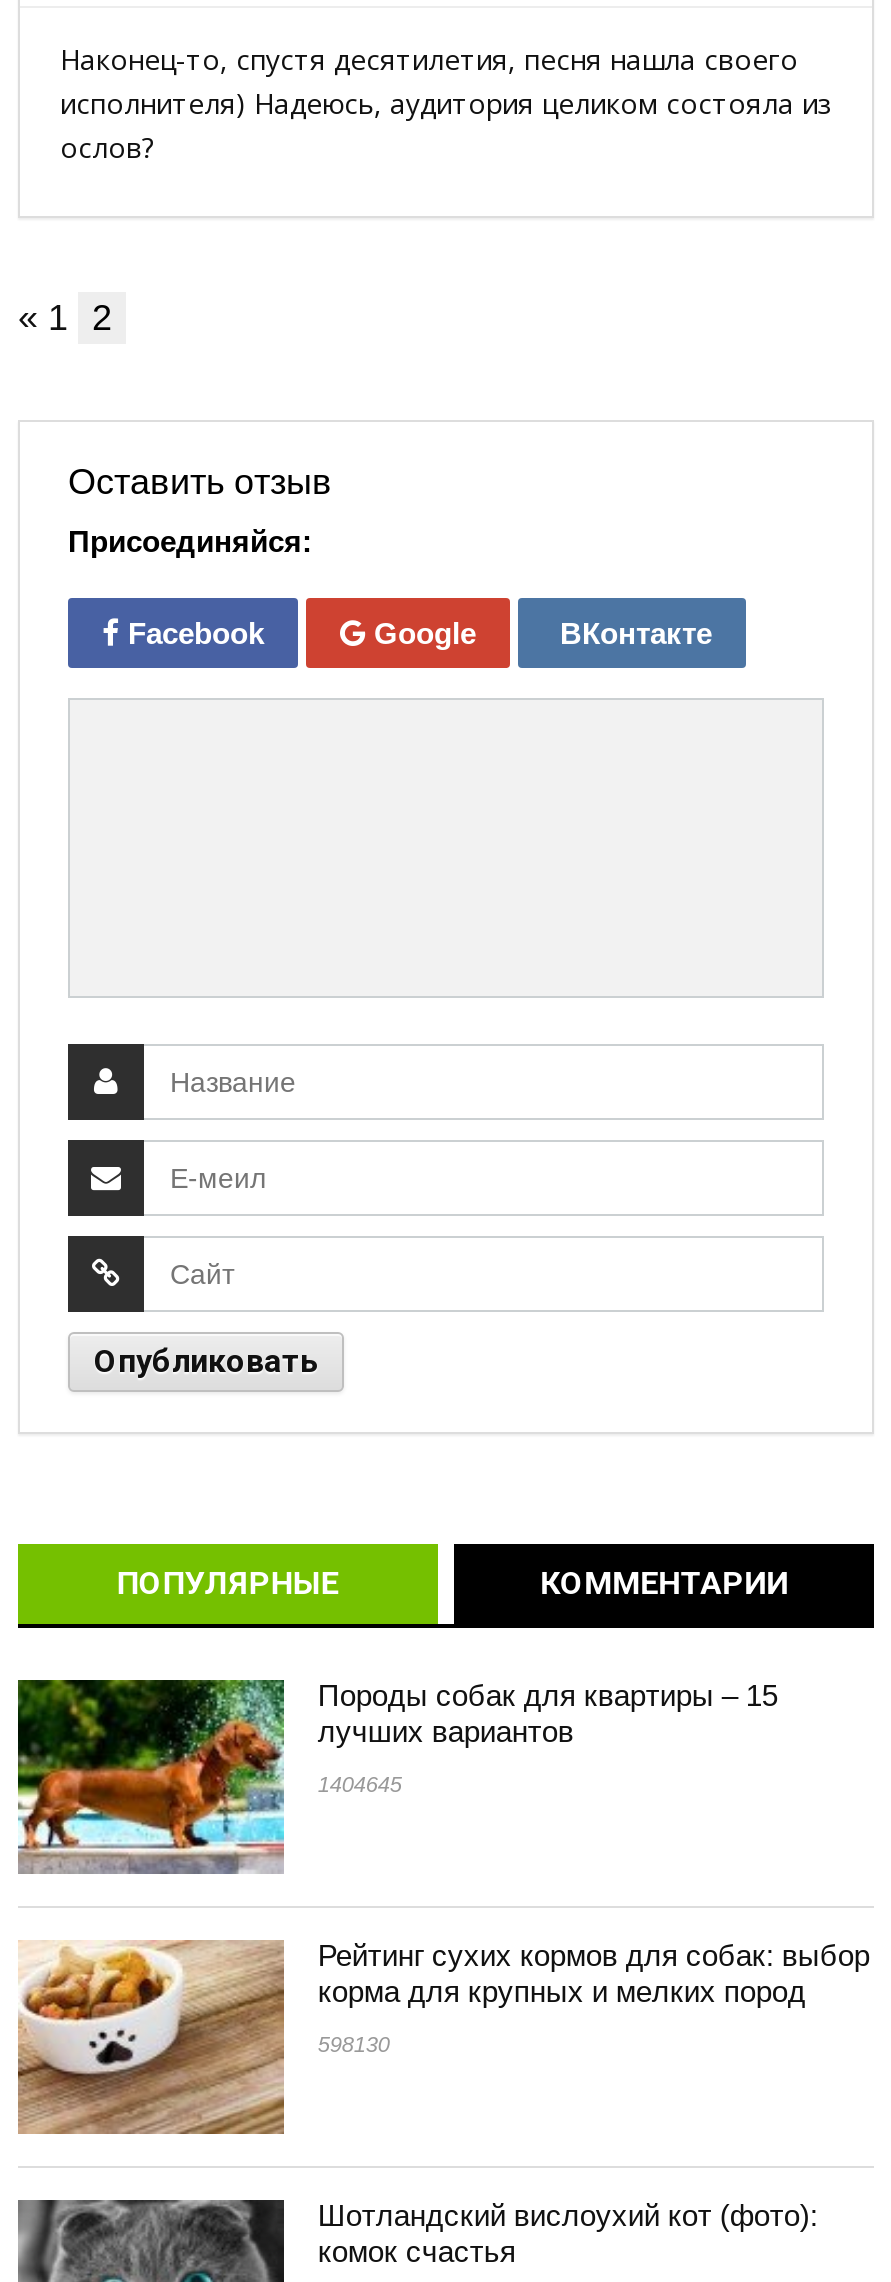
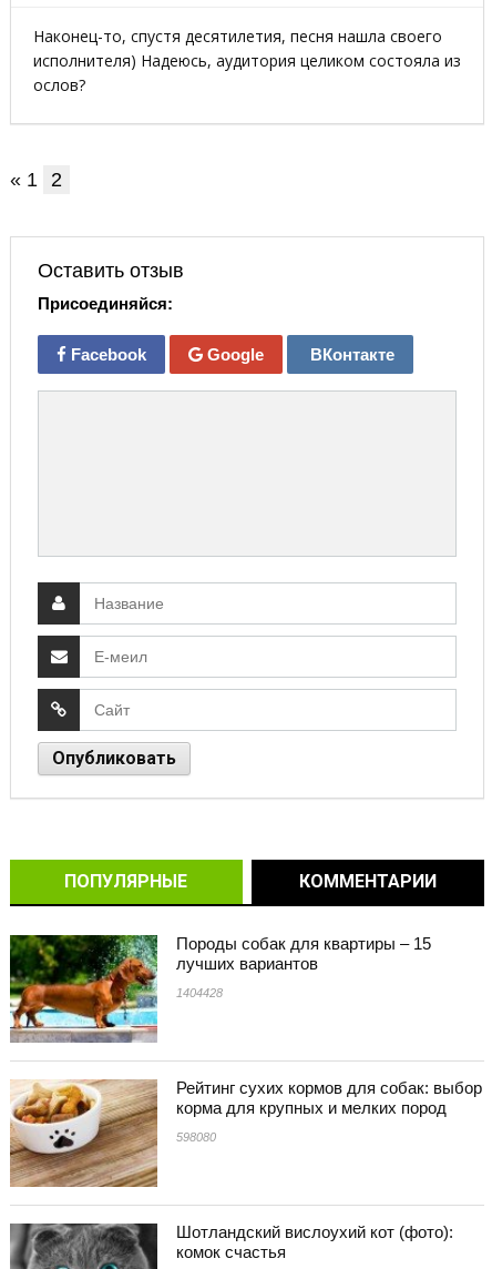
- 1404645
+ 1404428

- 598130
+ 598080
